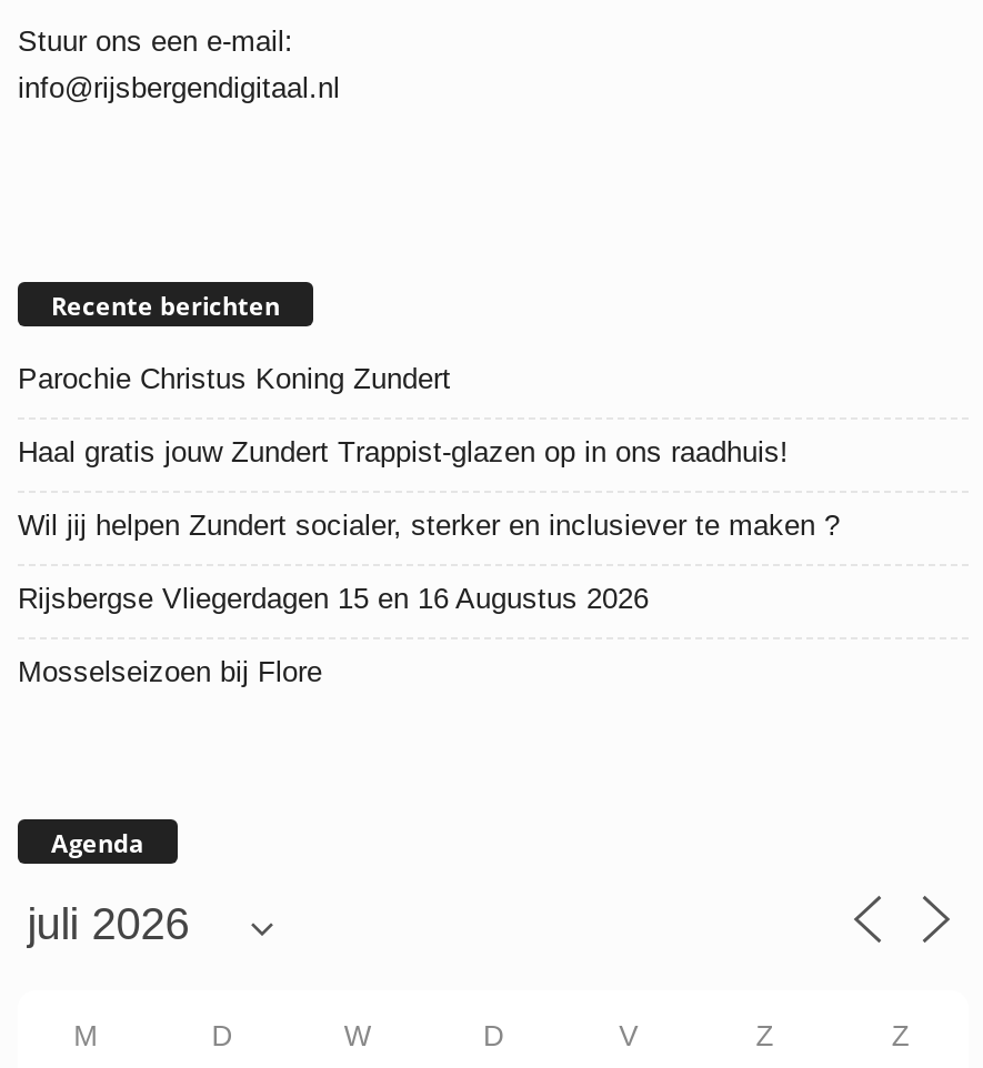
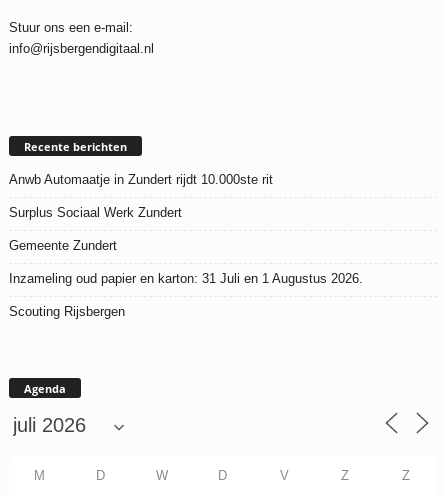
- Parochie Christus Koning Zundert
+ Anwb Automaatje in Zundert rijdt 10.000ste rit

- Haal gratis jouw Zundert Trappist-glazen op in ons raadhuis!
+ Surplus Sociaal Werk Zundert

- Wil jij helpen Zundert socialer, sterker en inclusiever te maken ?
+ Gemeente Zundert

- Rijsbergse Vliegerdagen 15 en 16 Augustus 2026
+ Inzameling oud papier en karton: 31 Juli en 1 Augustus 2026.

- Mosselseizoen bij Flore
+ Scouting Rijsbergen
